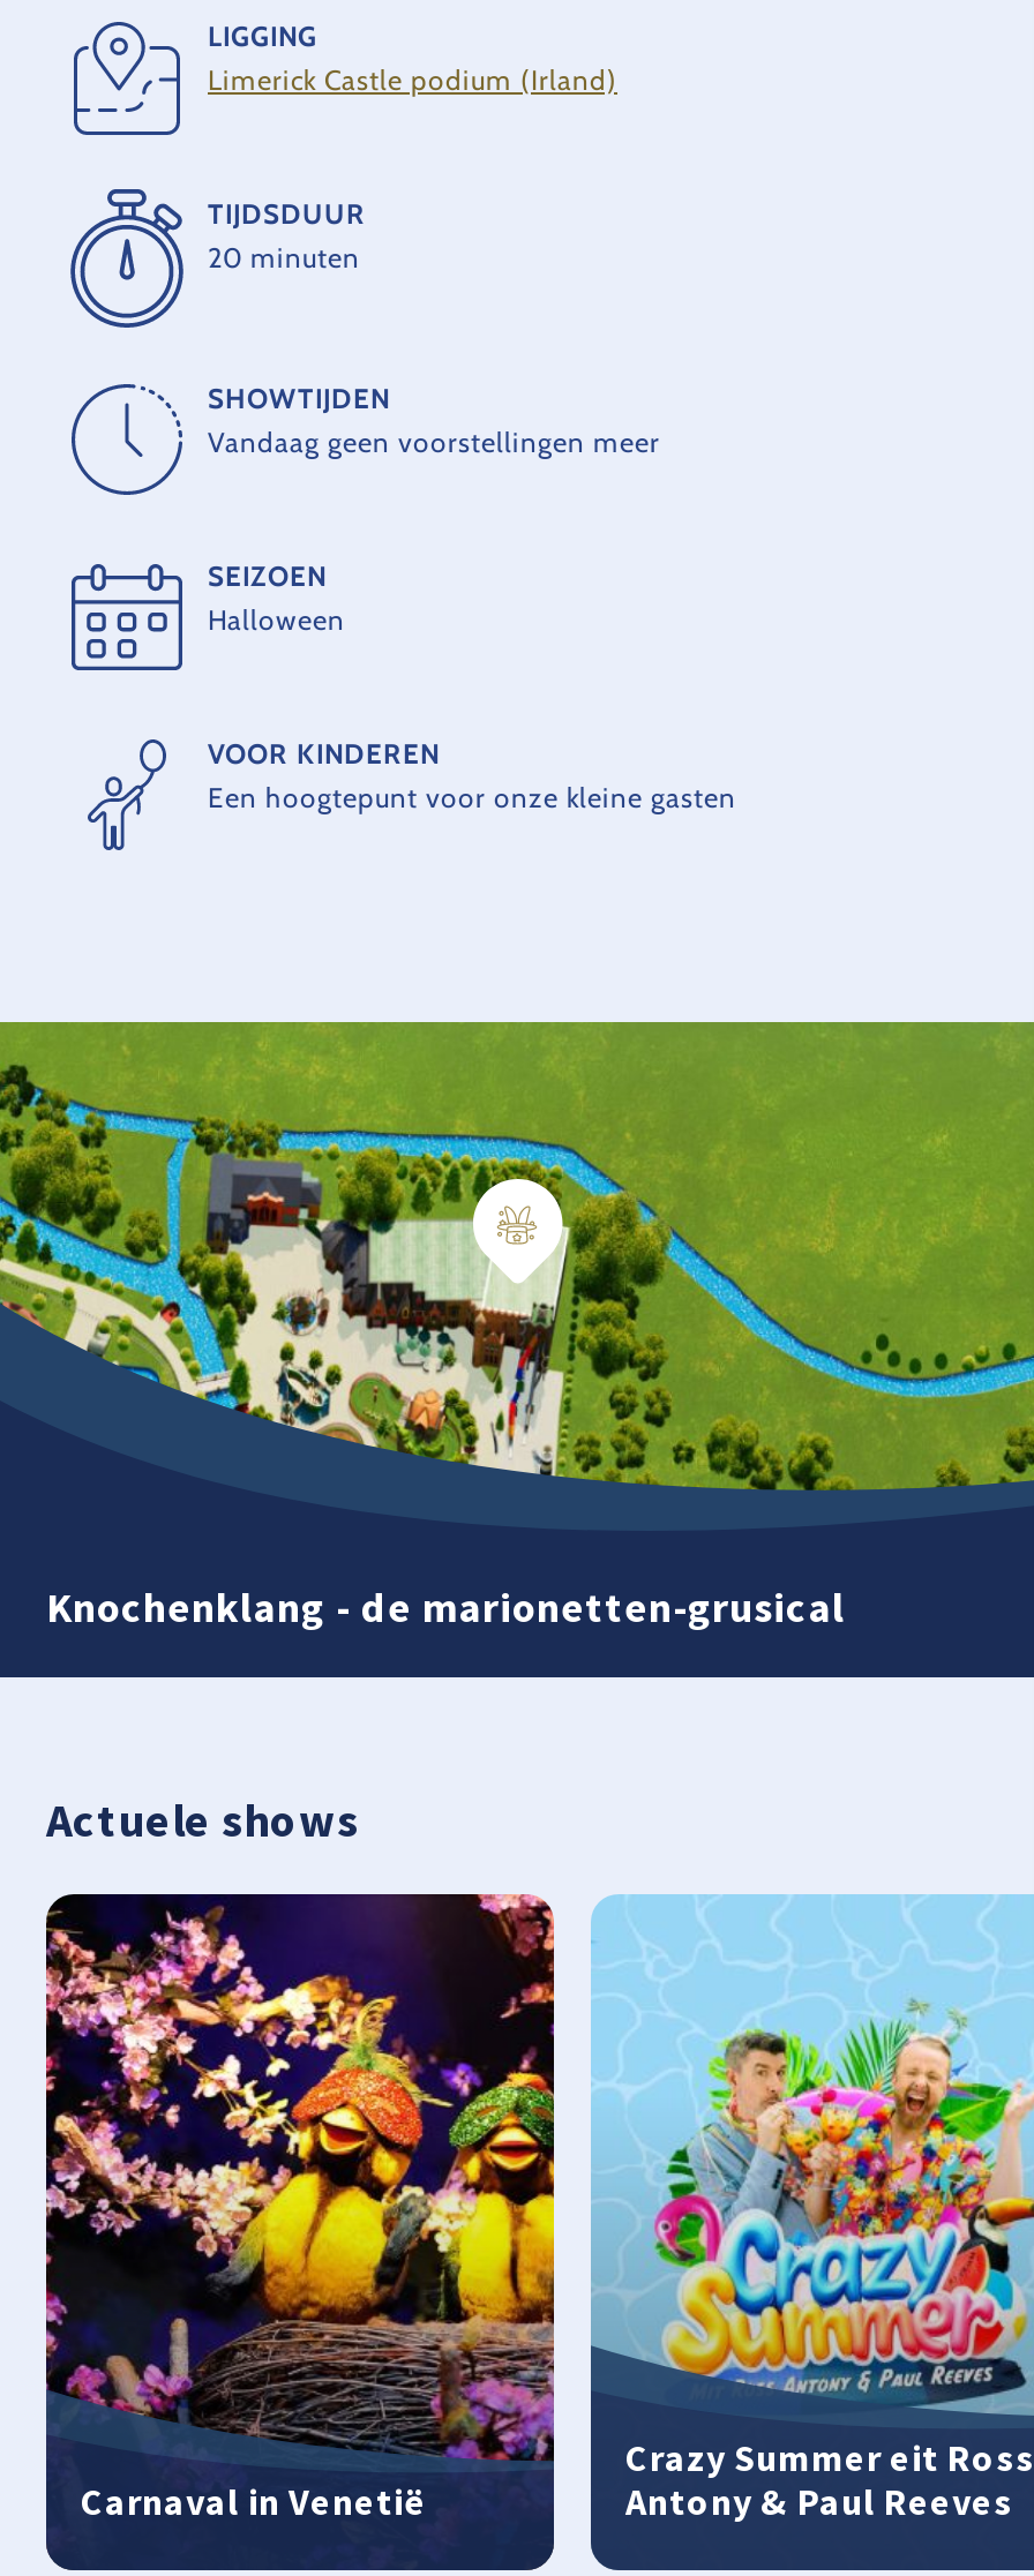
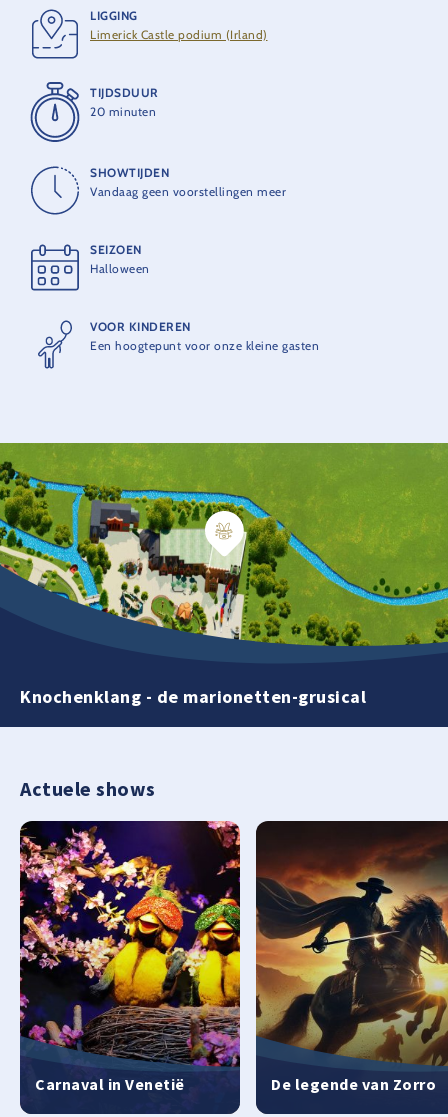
- [image]
- Crazy Summer eit Ross
- Antony & Paul Reeves
+ [image]
+ De legende van Zorro
